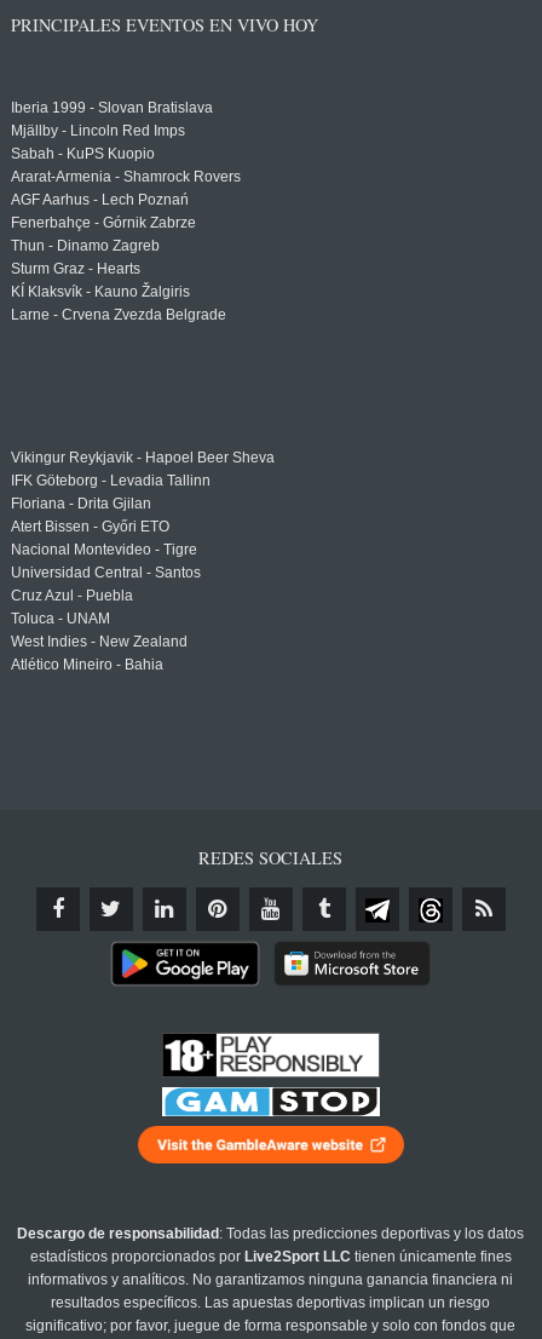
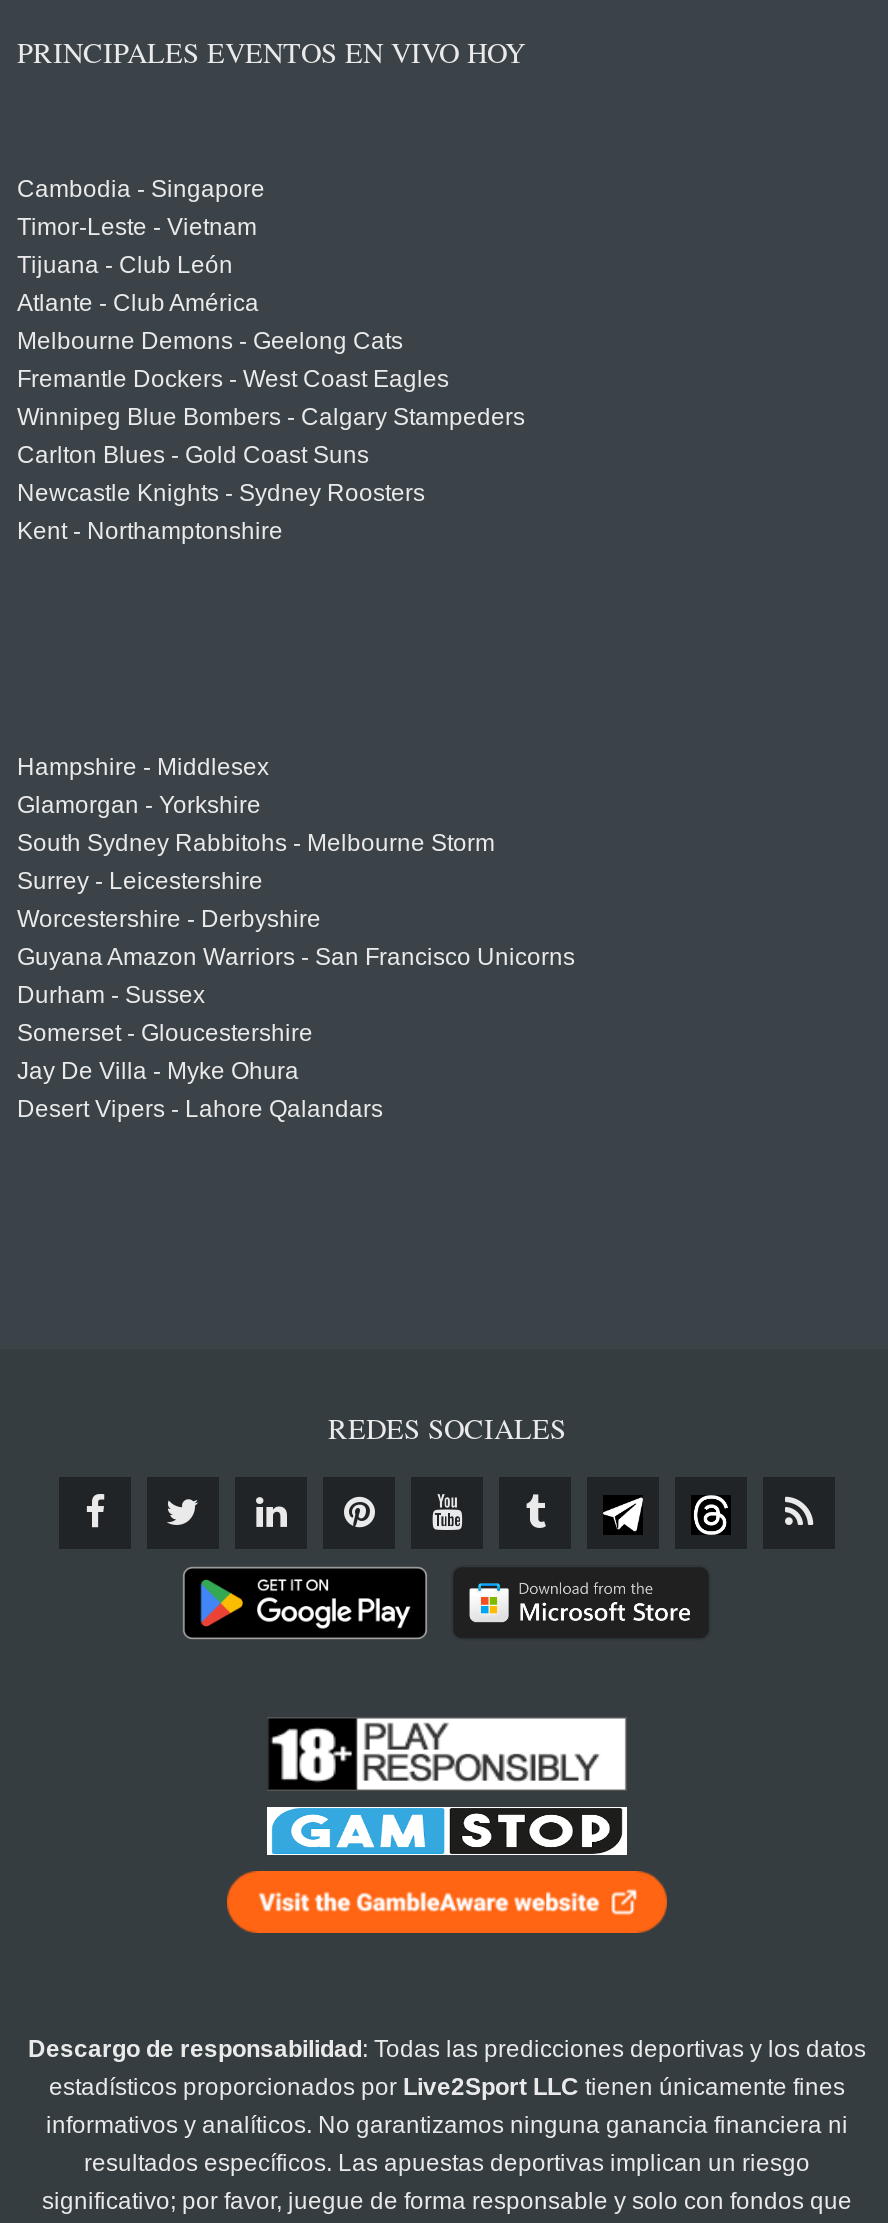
- Iberia 1999 - Slovan Bratislava
- Mjällby - Lincoln Red Imps
- Sabah - KuPS Kuopio
- Ararat-Armenia - Shamrock Rovers
- AGF Aarhus - Lech Poznań
- Fenerbahçe - Górnik Zabrze
- Thun - Dinamo Zagreb
- Sturm Graz - Hearts
- KÍ Klaksvík - Kauno Žalgiris
- Larne - Crvena Zvezda Belgrade
+ Cambodia - Singapore
+ Timor-Leste - Vietnam
+ Tijuana - Club León
+ Atlante - Club América
+ Melbourne Demons - Geelong Cats
+ Fremantle Dockers - West Coast Eagles
+ Winnipeg Blue Bombers - Calgary Stampeders
+ Carlton Blues - Gold Coast Suns
+ Newcastle Knights - Sydney Roosters
+ Kent - Northamptonshire

- Vikingur Reykjavik - Hapoel Beer Sheva
- IFK Göteborg - Levadia Tallinn
- Floriana - Drita Gjilan
- Atert Bissen - Győri ETO
- Nacional Montevideo - Tigre
- Universidad Central - Santos
- Cruz Azul - Puebla
- Toluca - UNAM
- West Indies - New Zealand
- Atlético Mineiro - Bahia
+ Hampshire - Middlesex
+ Glamorgan - Yorkshire
+ South Sydney Rabbitohs - Melbourne Storm
+ Surrey - Leicestershire
+ Worcestershire - Derbyshire
+ Guyana Amazon Warriors - San Francisco Unicorns
+ Durham - Sussex
+ Somerset - Gloucestershire
+ Jay De Villa - Myke Ohura
+ Desert Vipers - Lahore Qalandars
